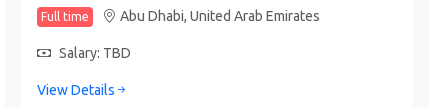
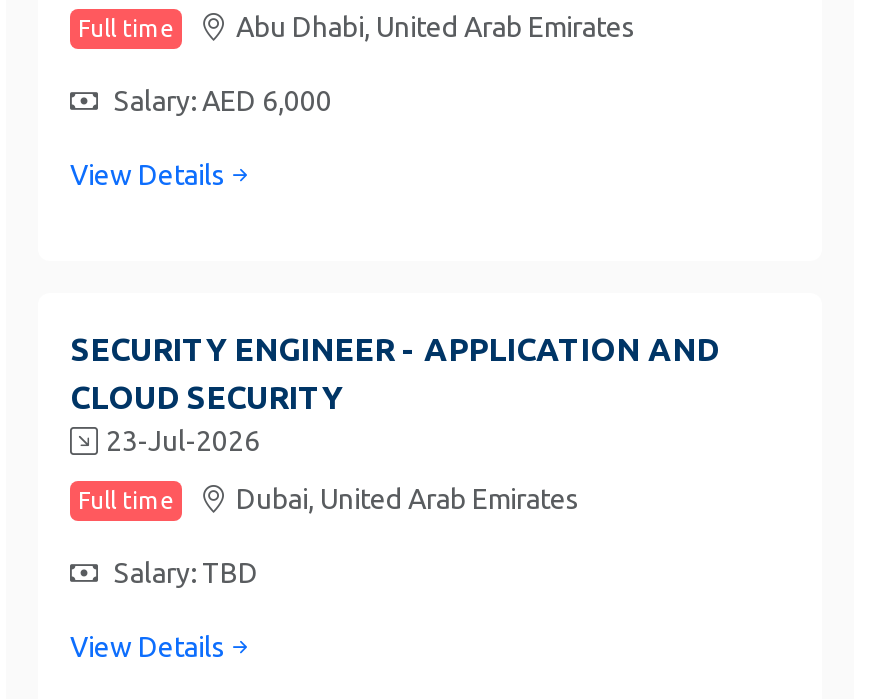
+ Salary: AED 6,000
+ View Details

+ SECURITY ENGINEER - APPLICATION AND
+ CLOUD SECURITY
+ 23-Jul-2026
+ Full time
+ Dubai, United Arab Emirates
